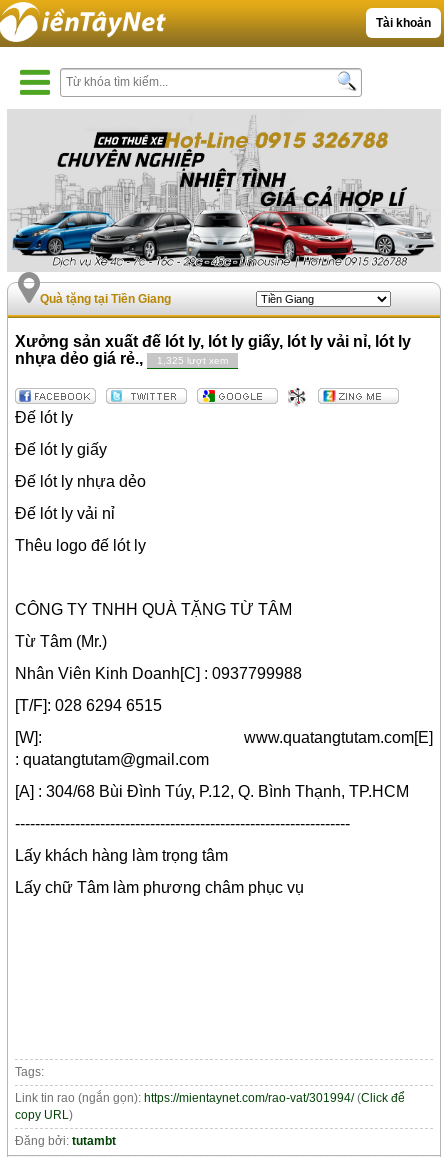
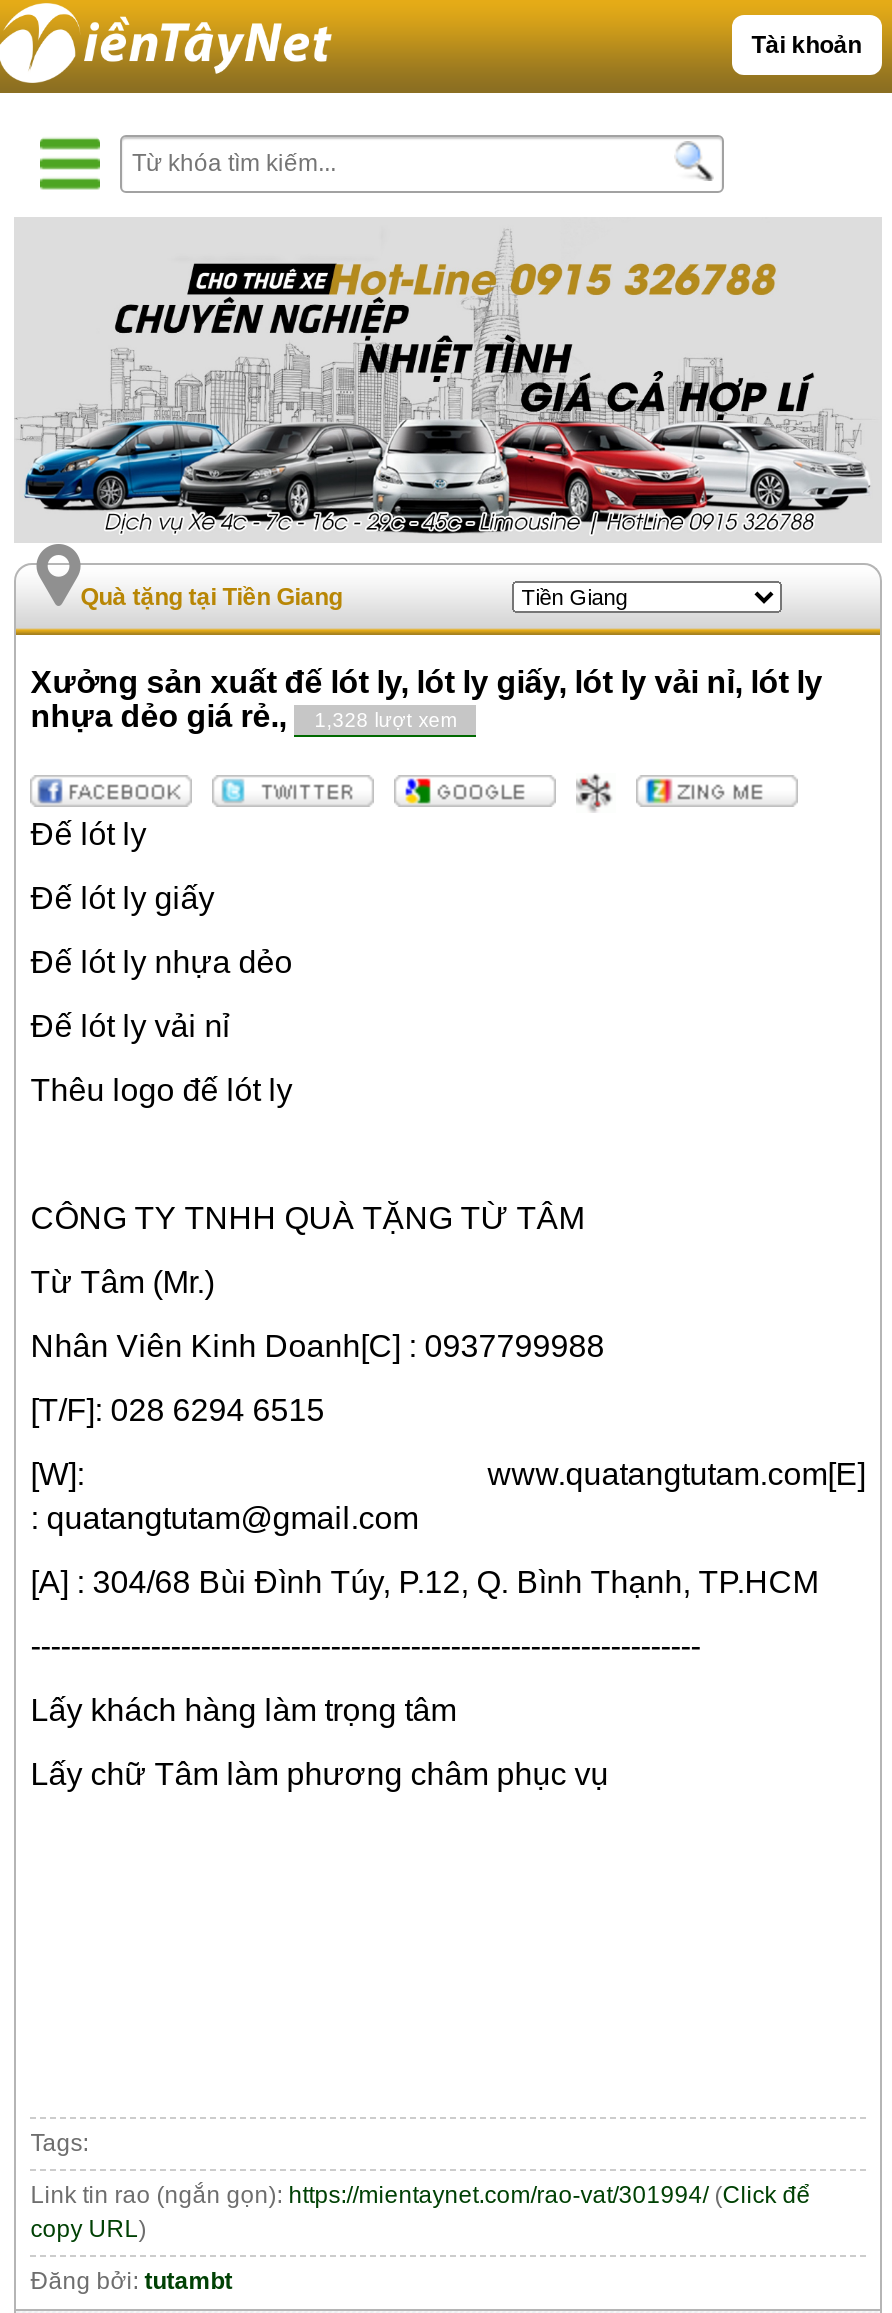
- nhựa dẻo giá rẻ., 1,325 lượt xem
+ nhựa dẻo giá rẻ., 1,328 lượt xem
